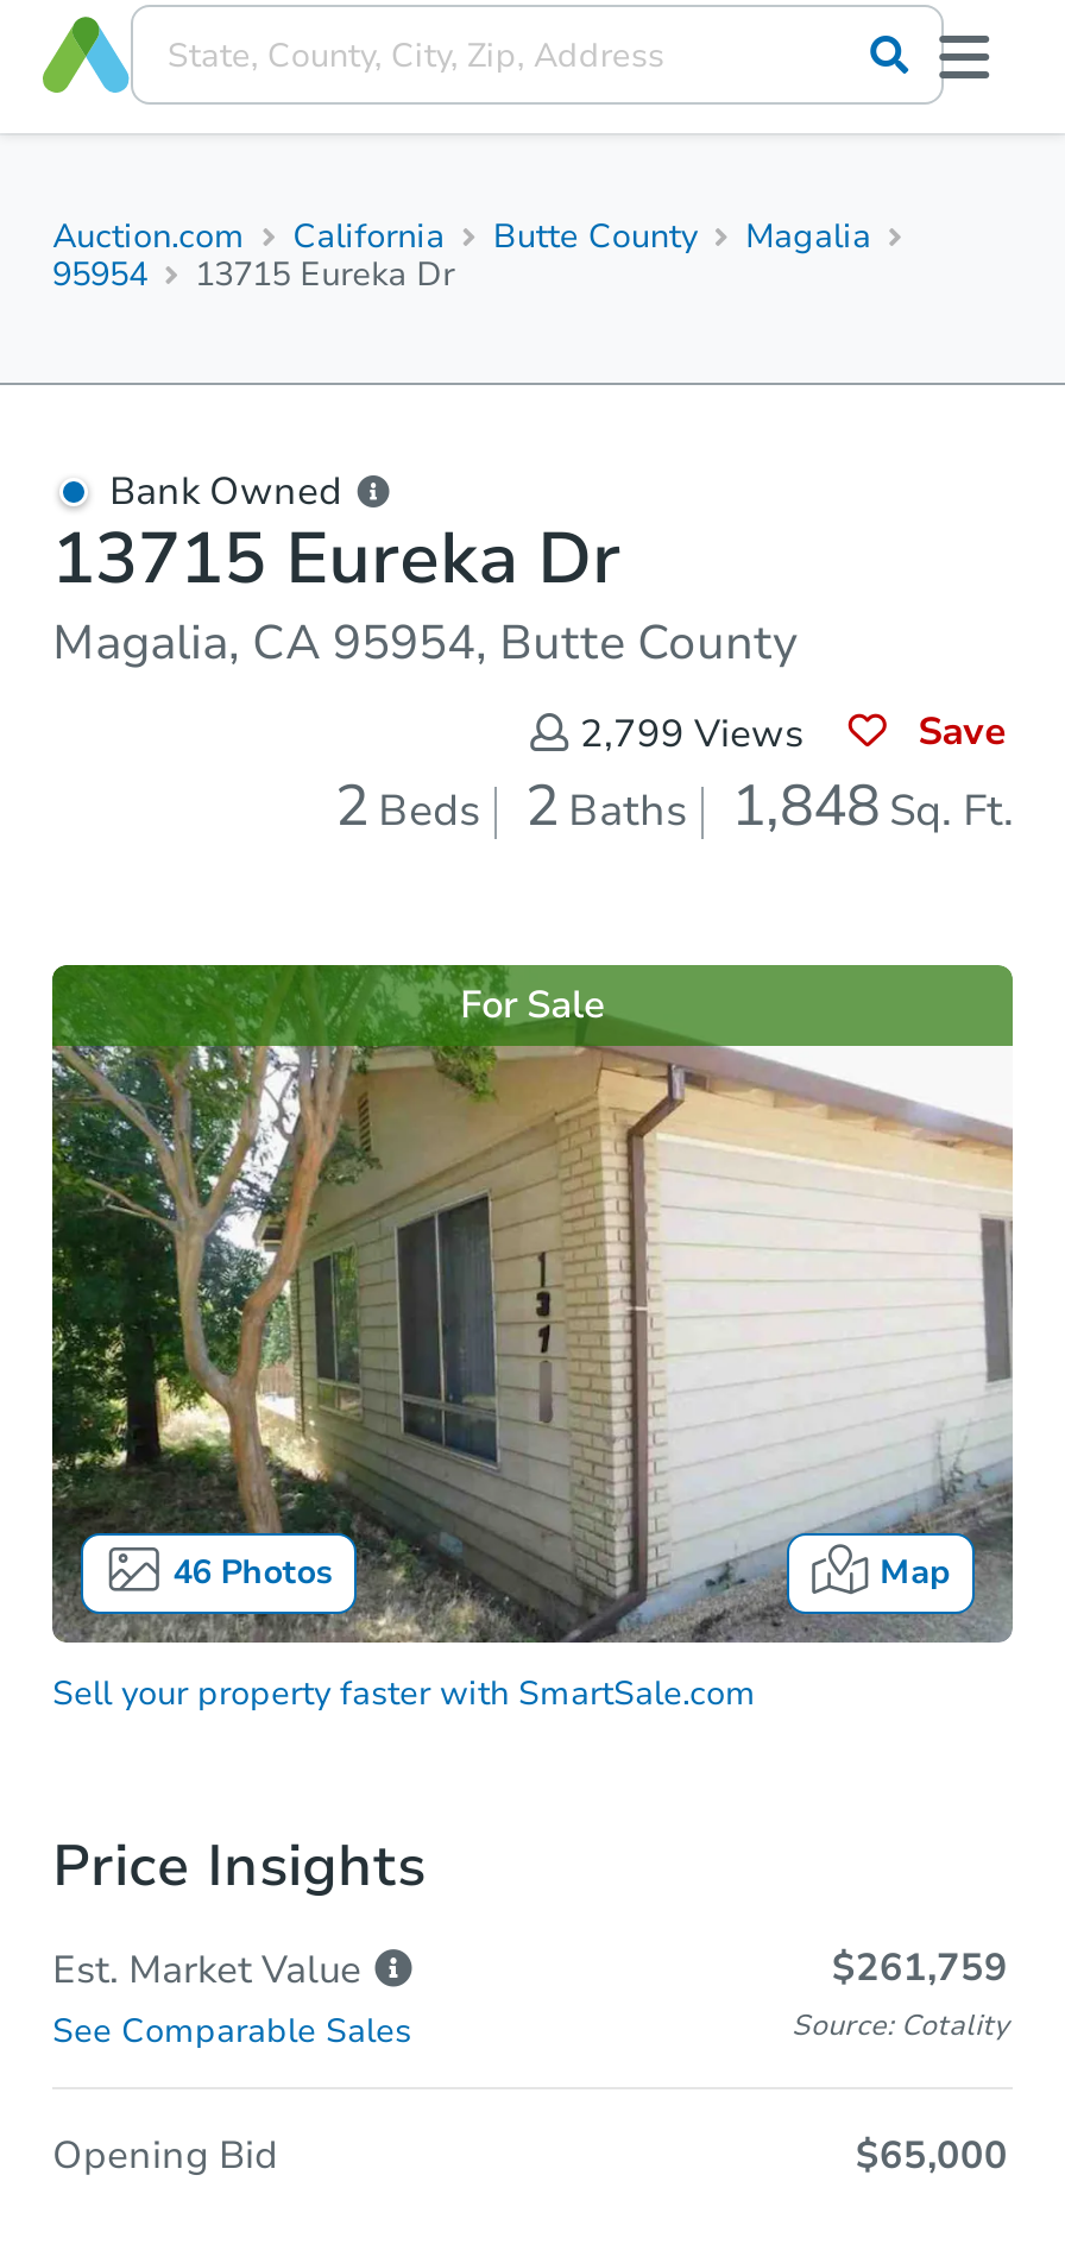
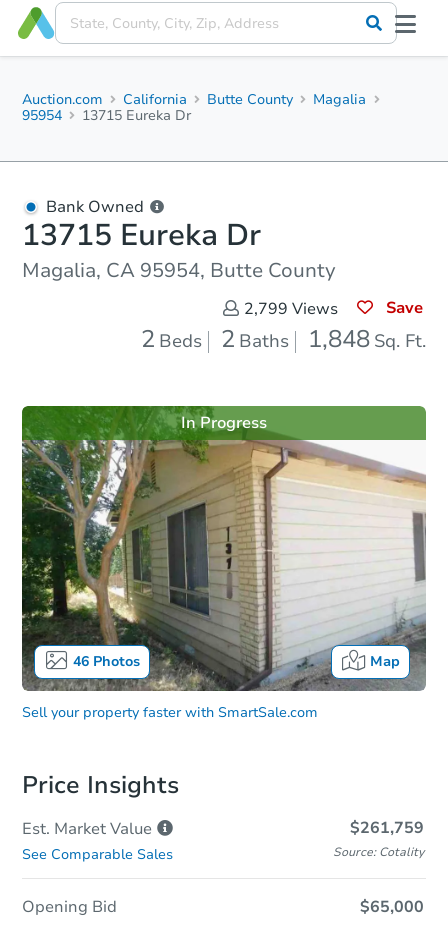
- For Sale
+ In Progress
